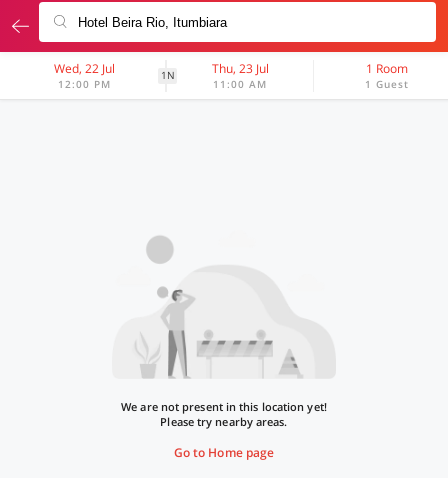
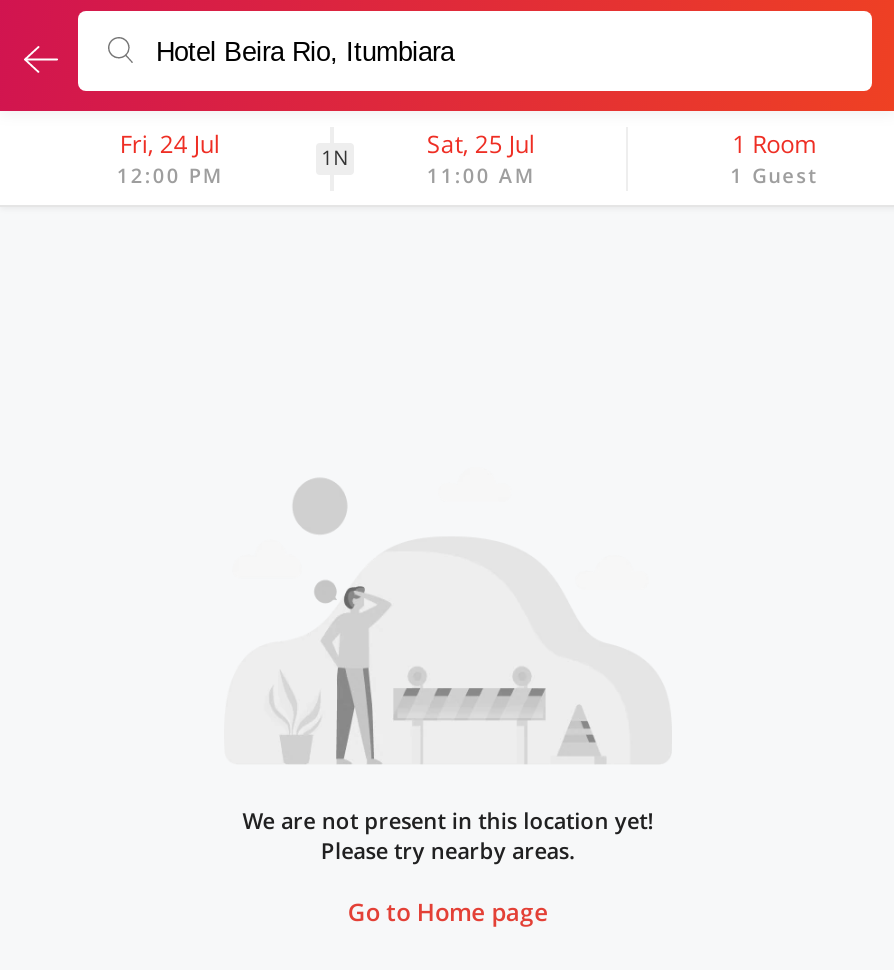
- Wed, 22 Jul
+ Fri, 24 Jul

- Thu, 23 Jul
+ Sat, 25 Jul
